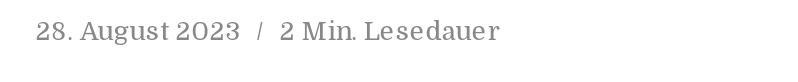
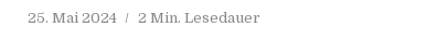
- 28. August 2023 2 Min. Lesedauer
+ 25. Mai 2024 2 Min. Lesedauer
